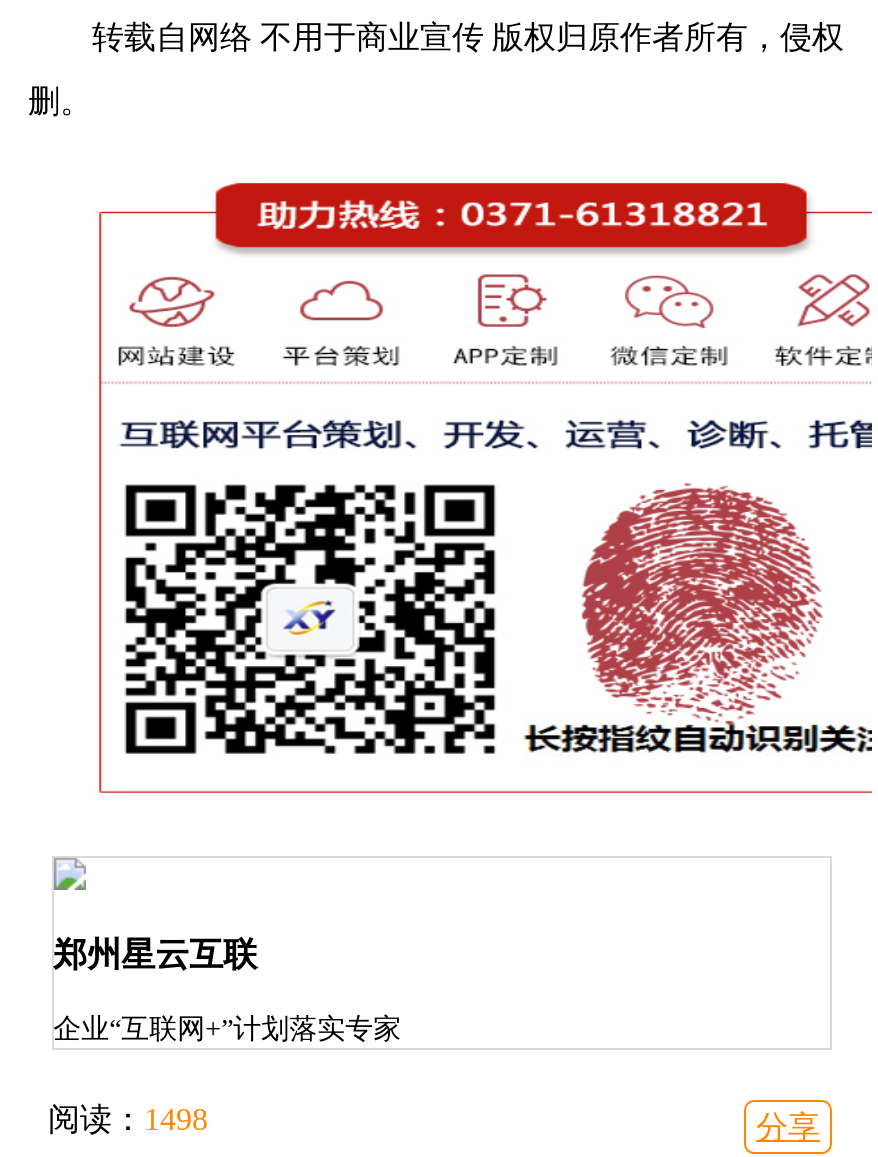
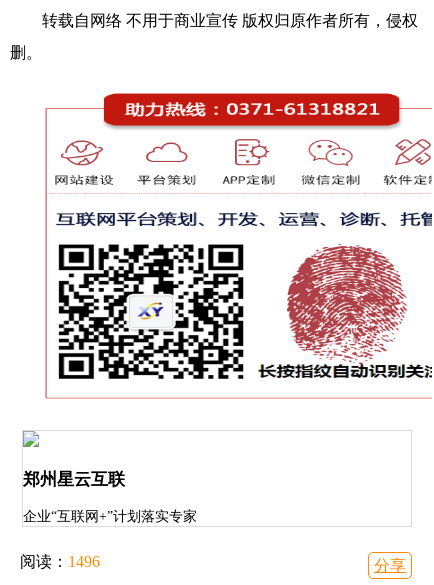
- 阅读：1498
+ 阅读：1496
